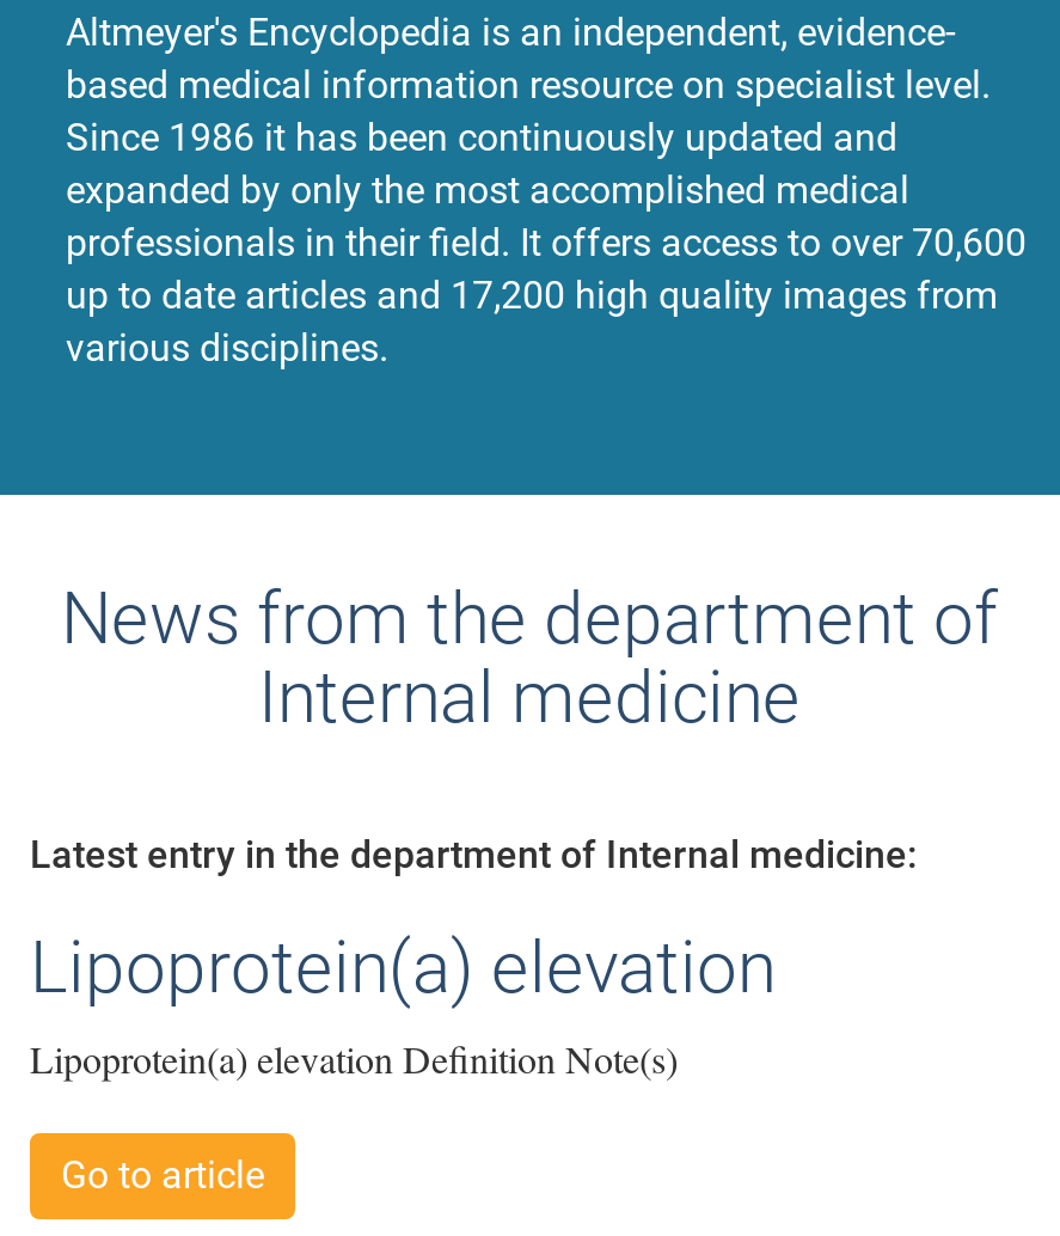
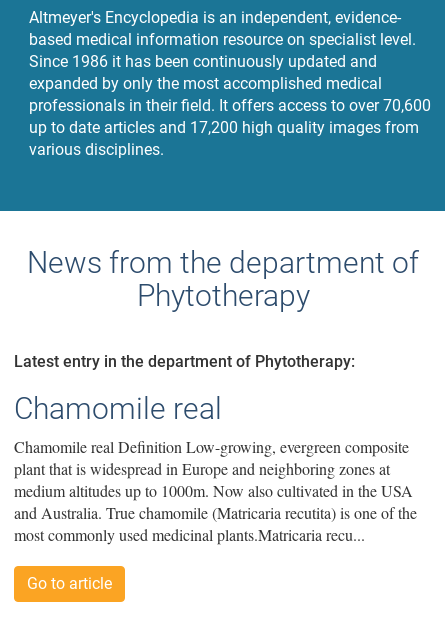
- Internal medicine
+ Phytotherapy

- Latest entry in the department of Internal medicine:
+ Latest entry in the department of Phytotherapy:

- Lipoprotein(a) elevation
- Lipoprotein(a) elevation Definition Note(s)
+ Chamomile real
+ Chamomile real Definition Low-growing, evergreen composite
+ plant that is widespread in Europe and neighboring zones at
+ medium altitudes up to 1000m. Now also cultivated in the USA
+ and Australia. True chamomile (Matricaria recutita) is one of the
+ most commonly used medicinal plants.Matricaria recu...
